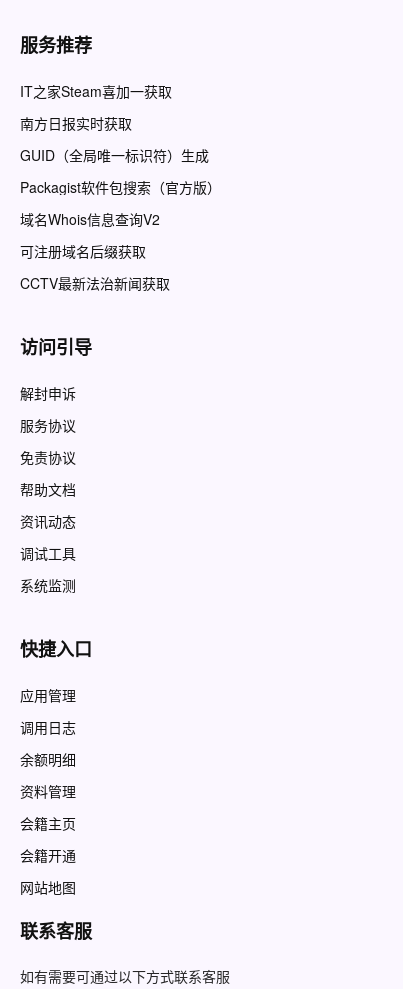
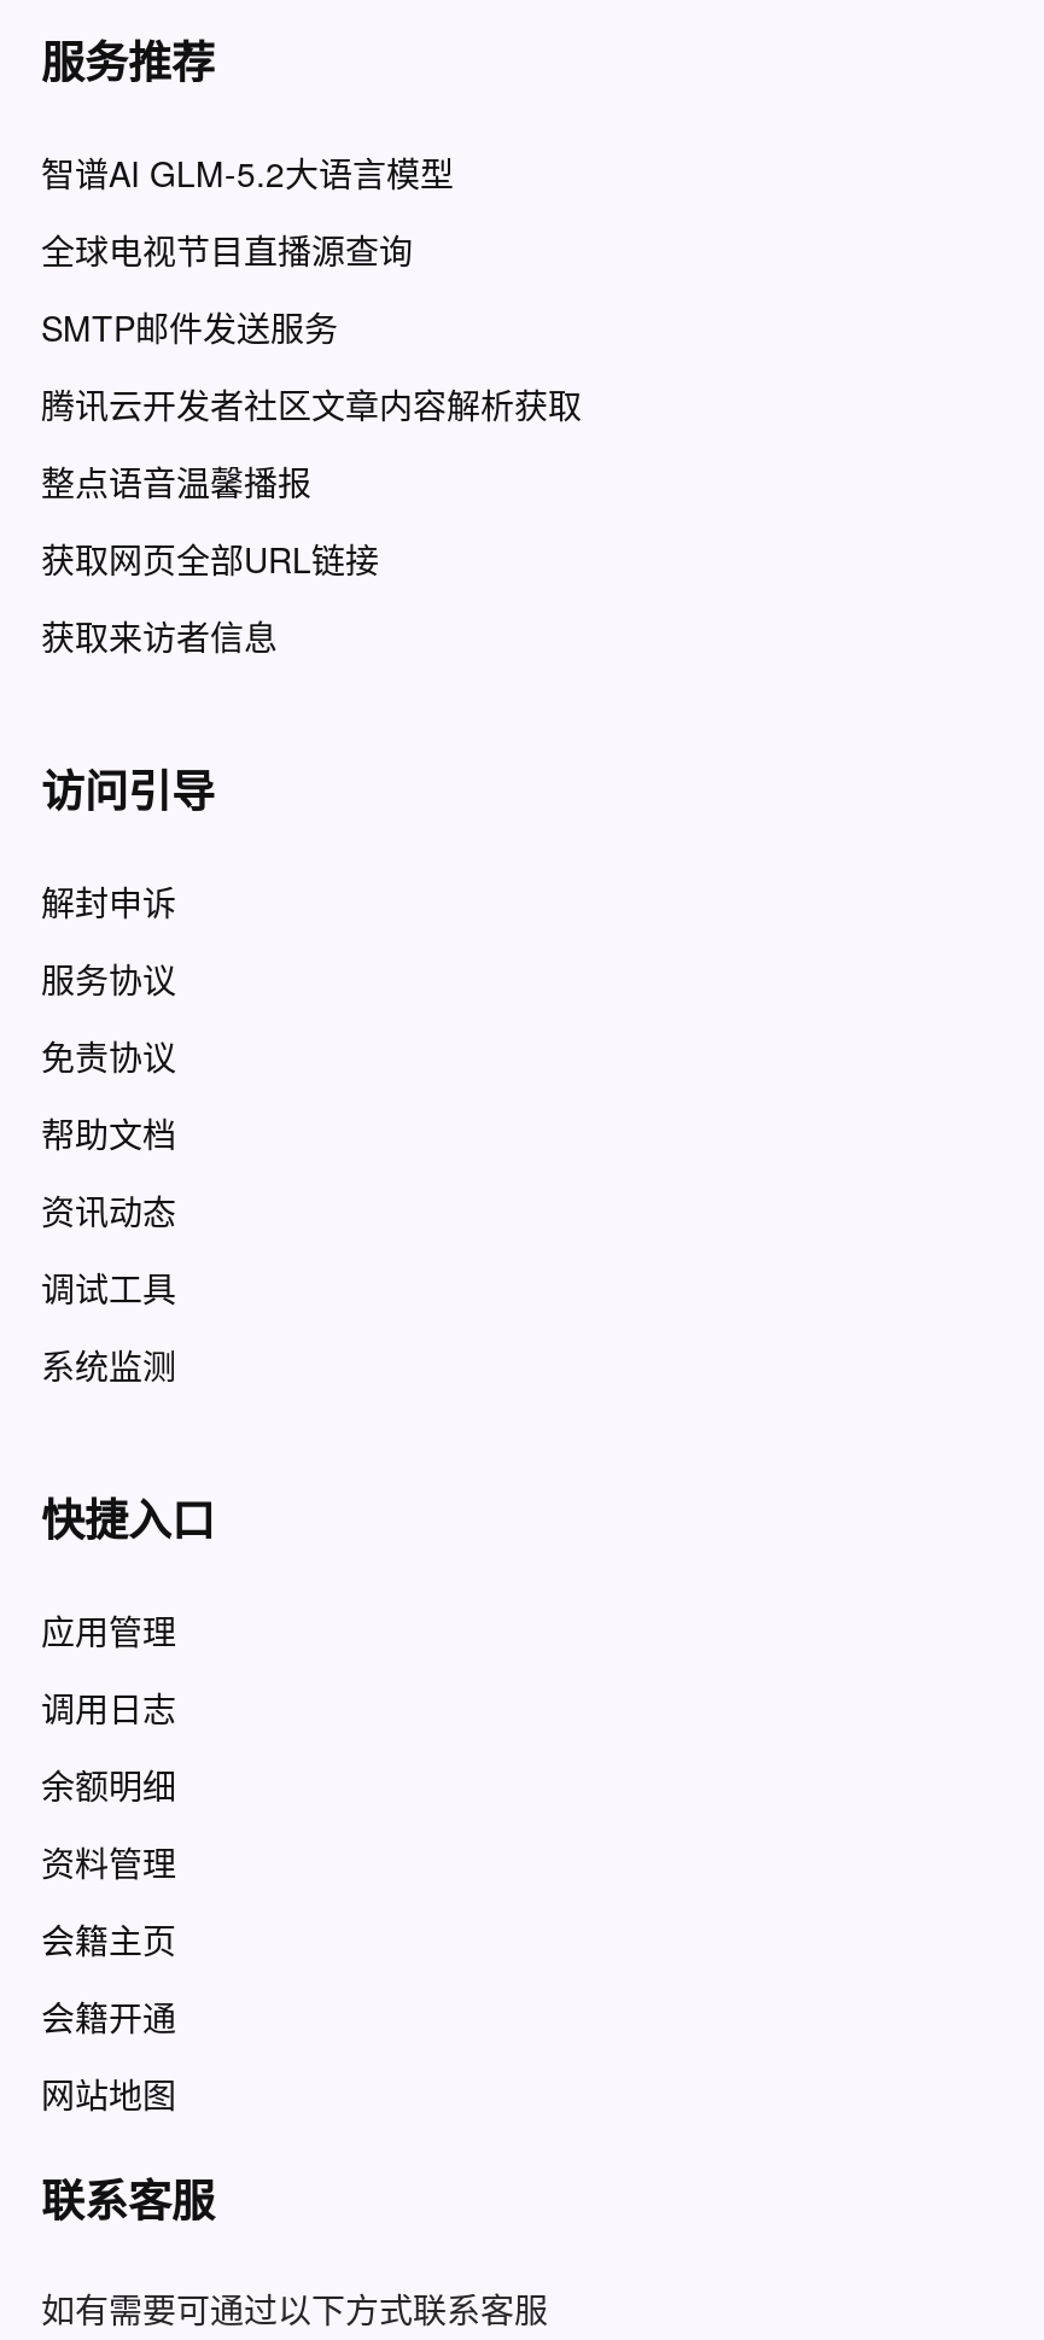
- IT之家Steam喜加一获取
+ 智谱AI GLM-5.2大语言模型

- 南方日报实时获取
+ 全球电视节目直播源查询

- GUID（全局唯一标识符）生成
+ SMTP邮件发送服务

- Packagist软件包搜索（官方版）
+ 腾讯云开发者社区文章内容解析获取

- 域名Whois信息查询V2
+ 整点语音温馨播报

- 可注册域名后缀获取
+ 获取网页全部URL链接

- CCTV最新法治新闻获取
+ 获取来访者信息
